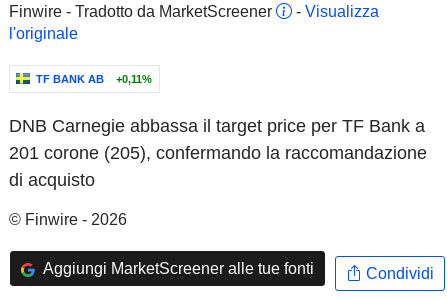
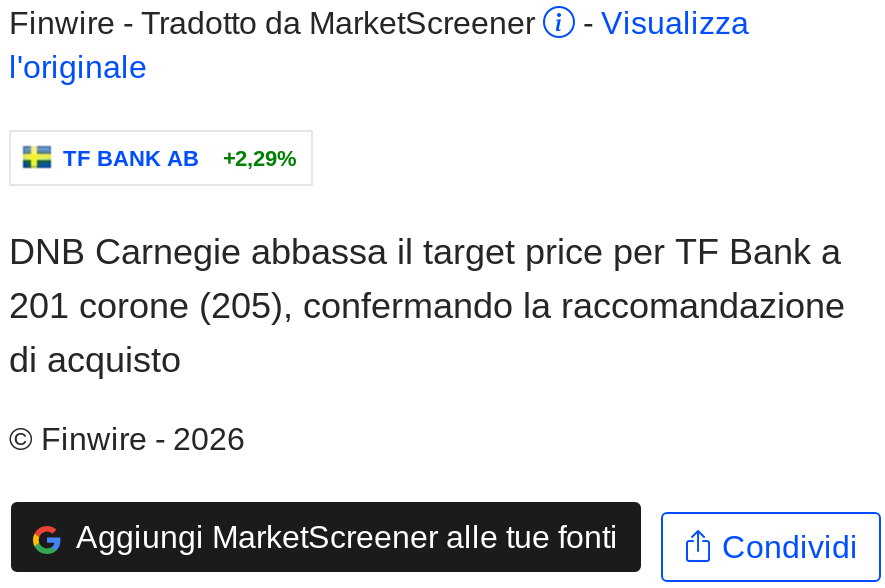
- TF BANK AB +0,11%
+ TF BANK AB +2,29%
